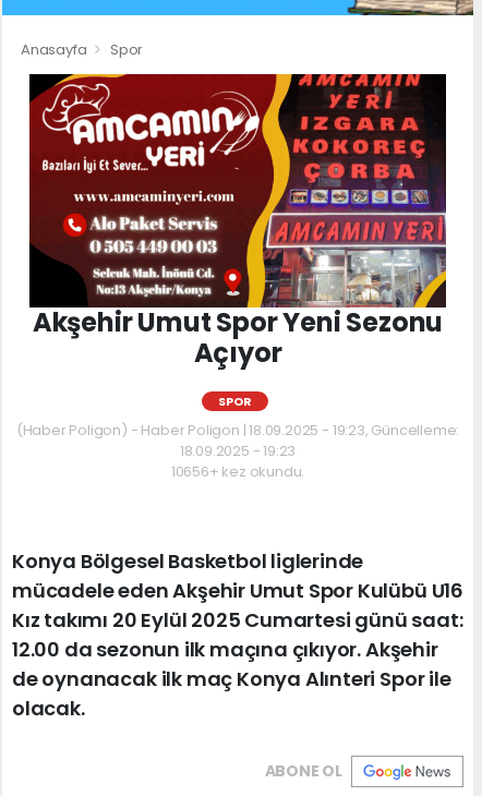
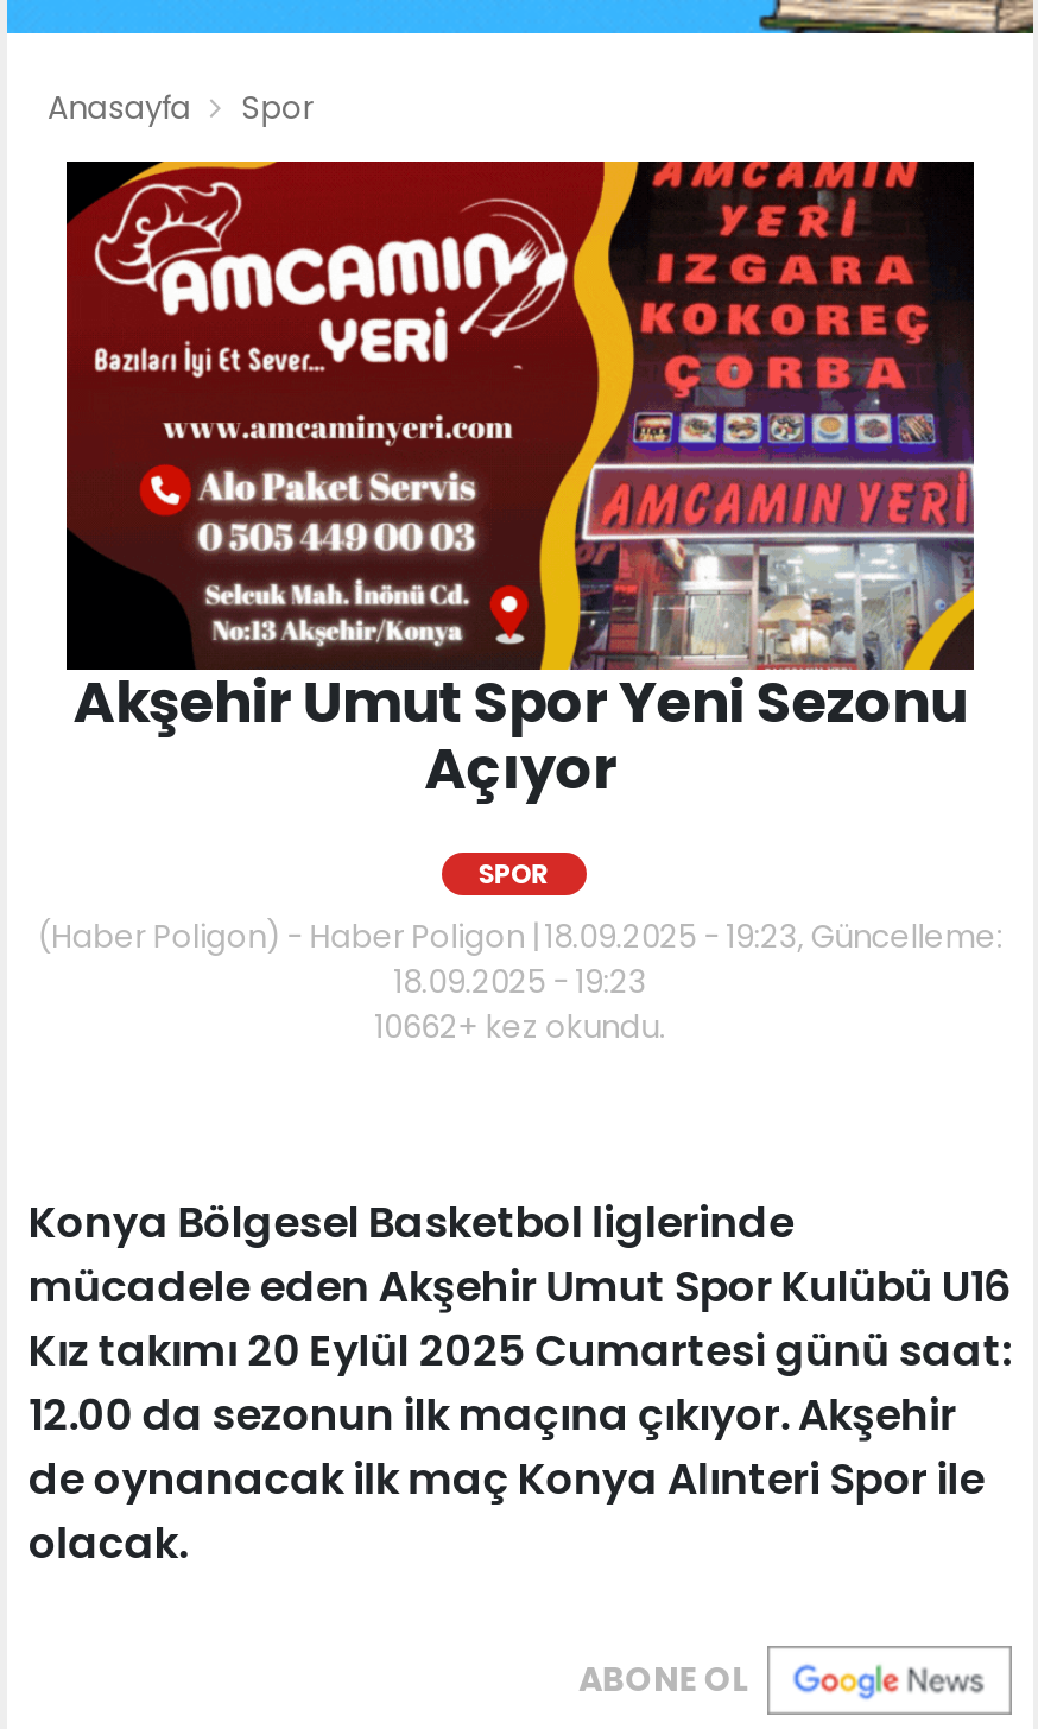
- 10656+ kez okundu.
+ 10662+ kez okundu.
